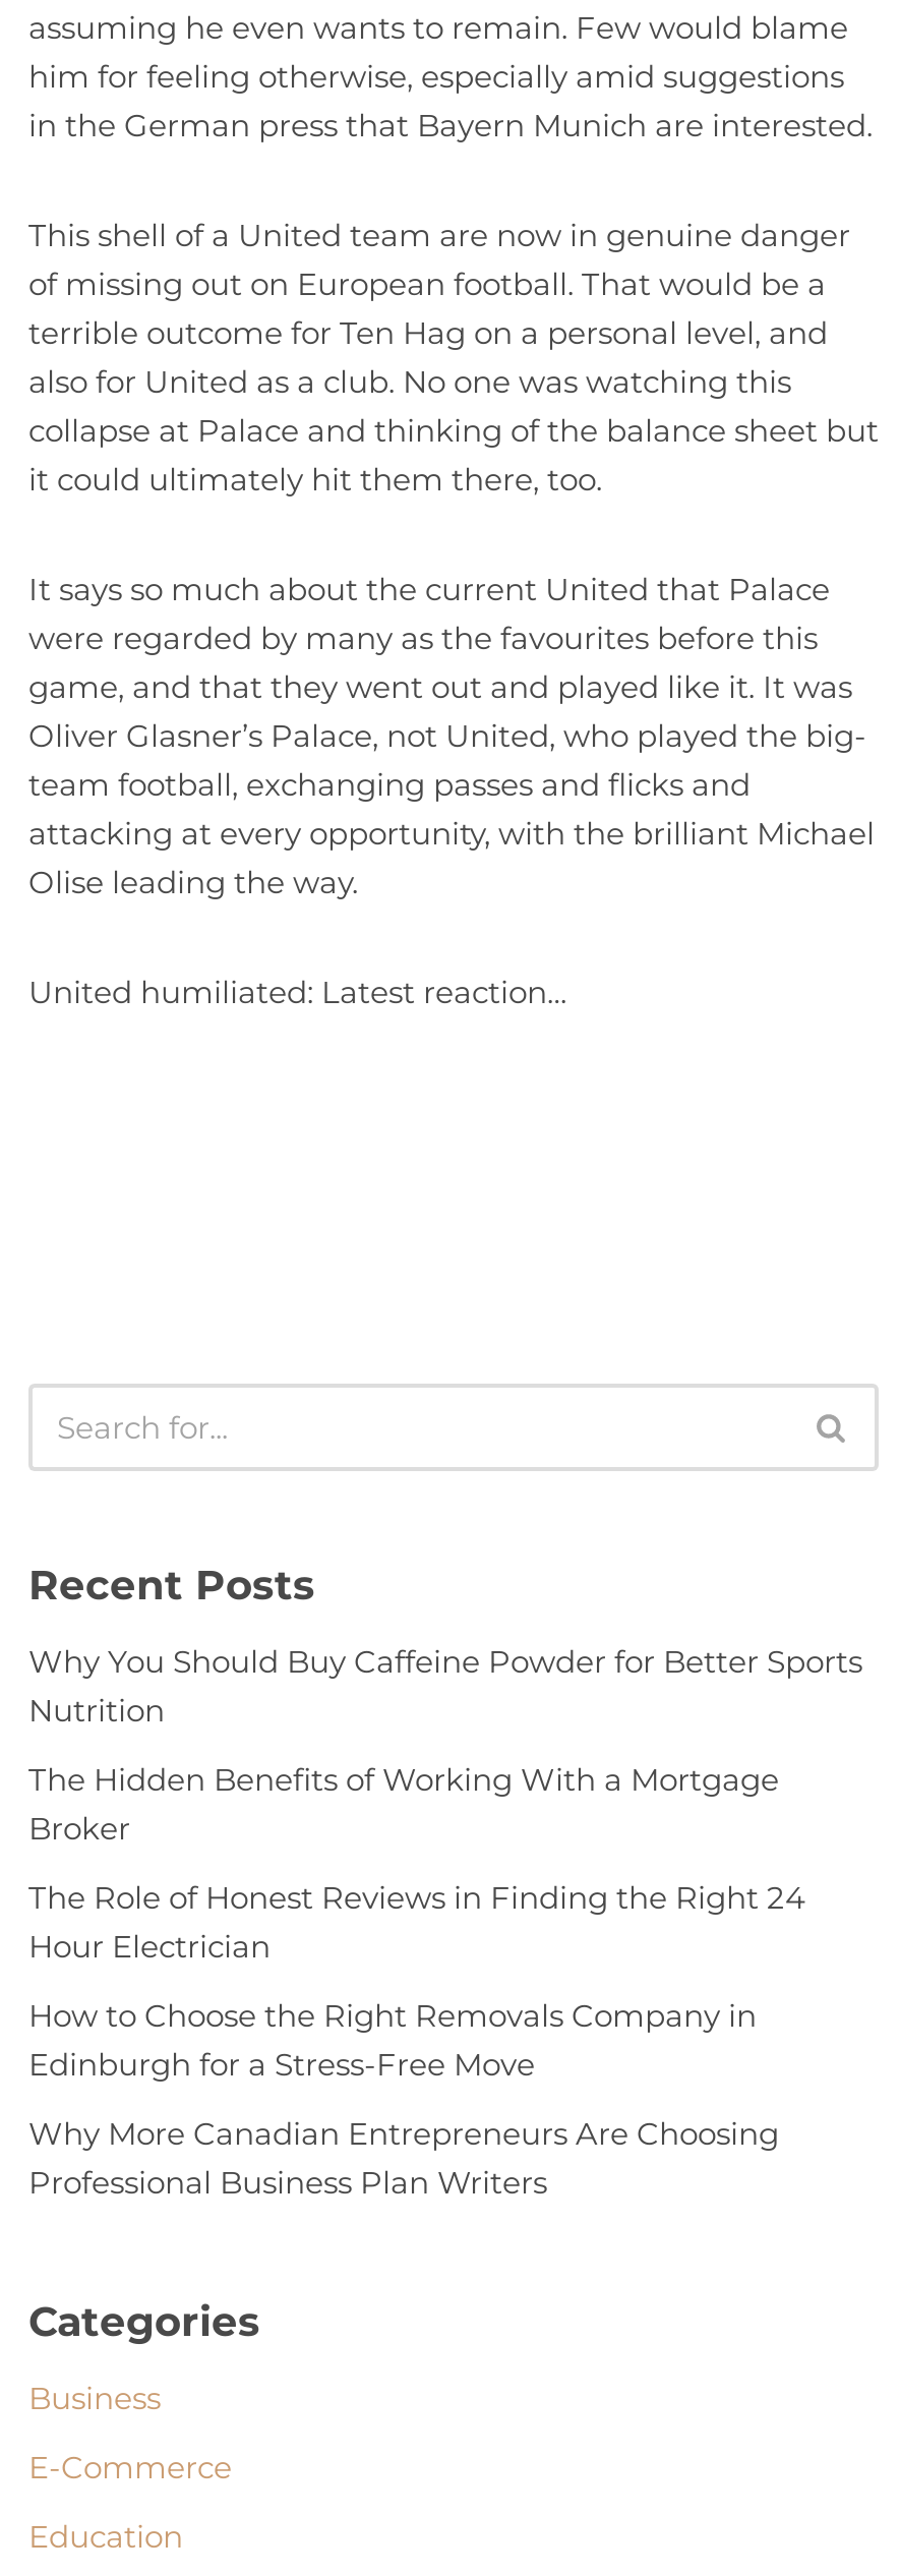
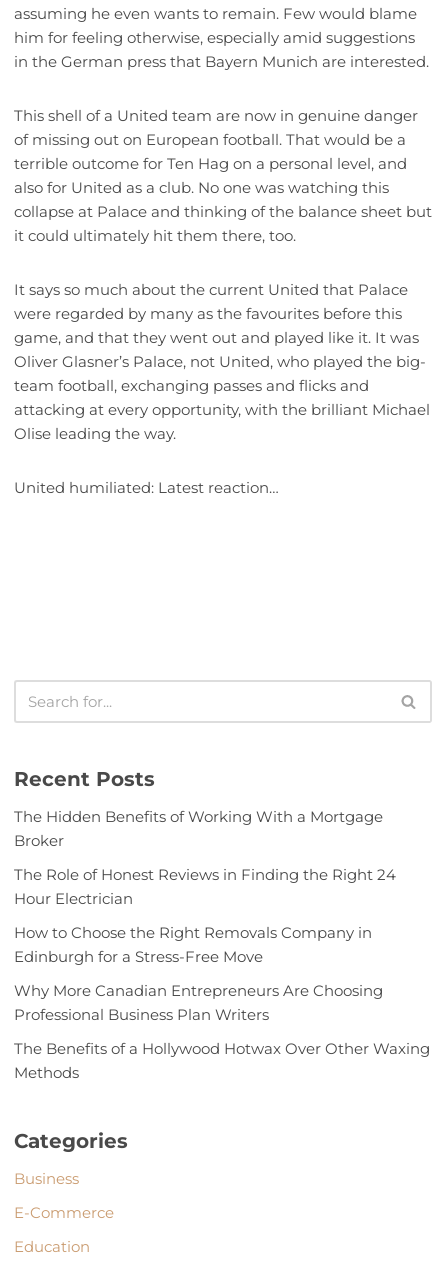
- Why You Should Buy Caffeine Powder for Better Sports
- Nutrition

moved up: The Hidden Benefits of Working With a Mortgage | Broker | The Role of Honest Reviews in Finding the Right 24 | Hour Electrician | How to Choose the Right Removals Company in | Edinburgh for a Stress-Free Move | Why More Canadian Entrepreneurs Are Choosing | Professional Business Plan Writers

+ The Benefits of a Hollywood Hotwax Over Other Waxing
+ Methods
